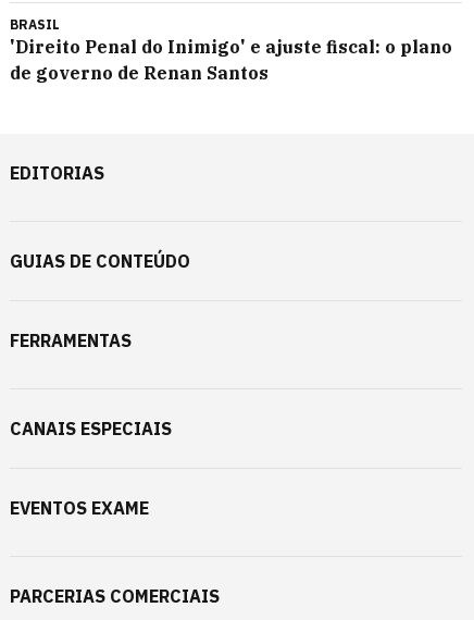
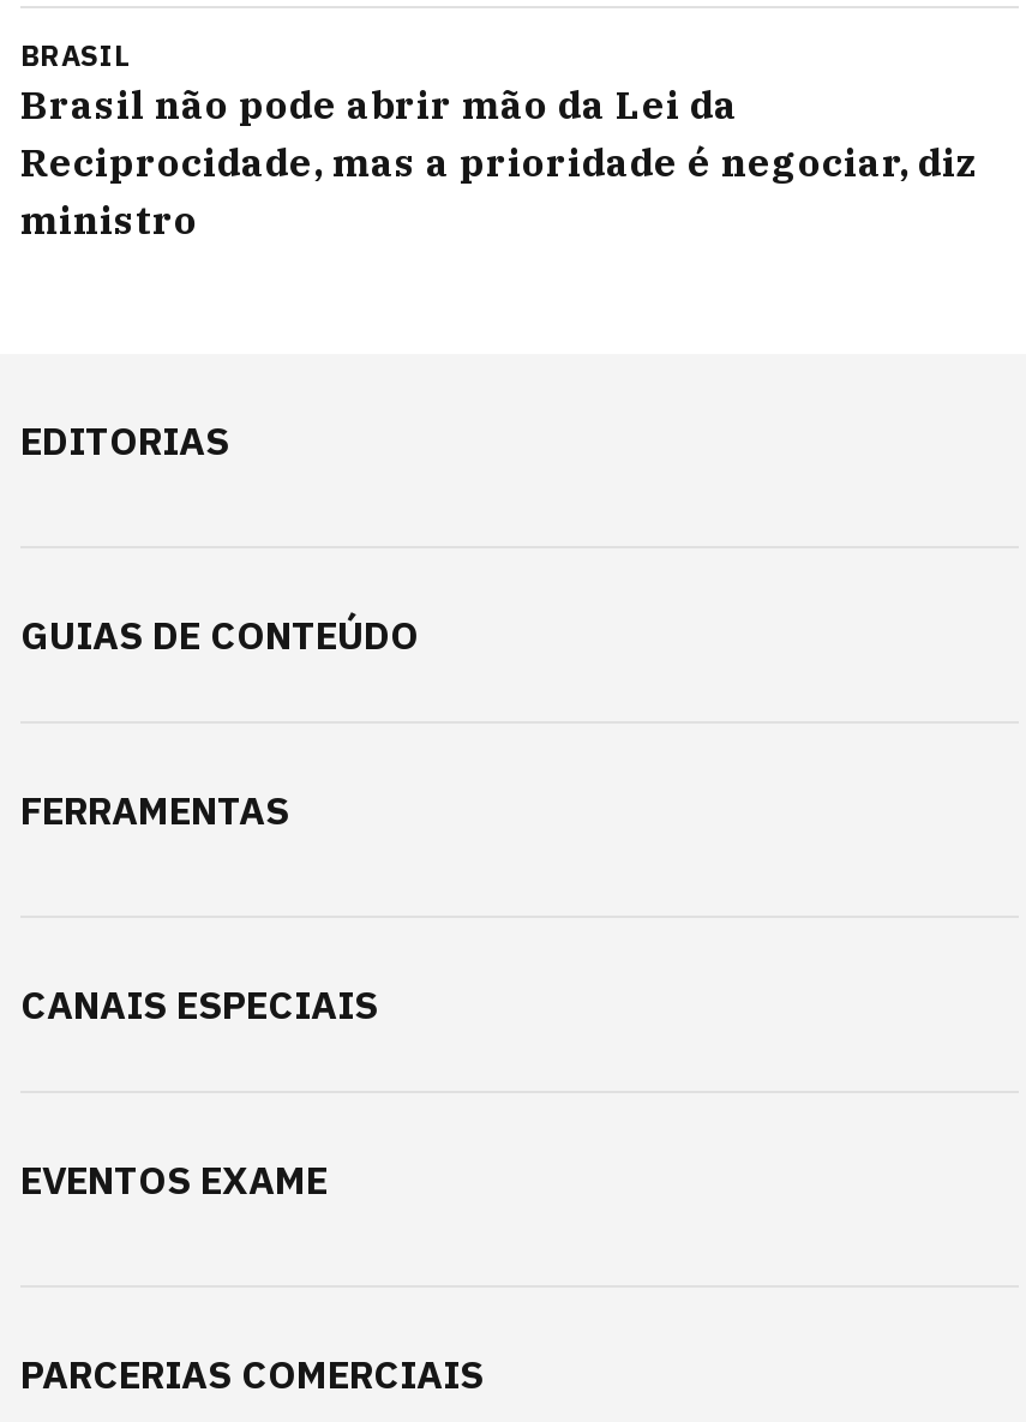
- 'Direito Penal do Inimigo' e ajuste fiscal: o plano
- de governo de Renan Santos
+ Brasil não pode abrir mão da Lei da
+ Reciprocidade, mas a prioridade é negociar, diz
+ ministro
